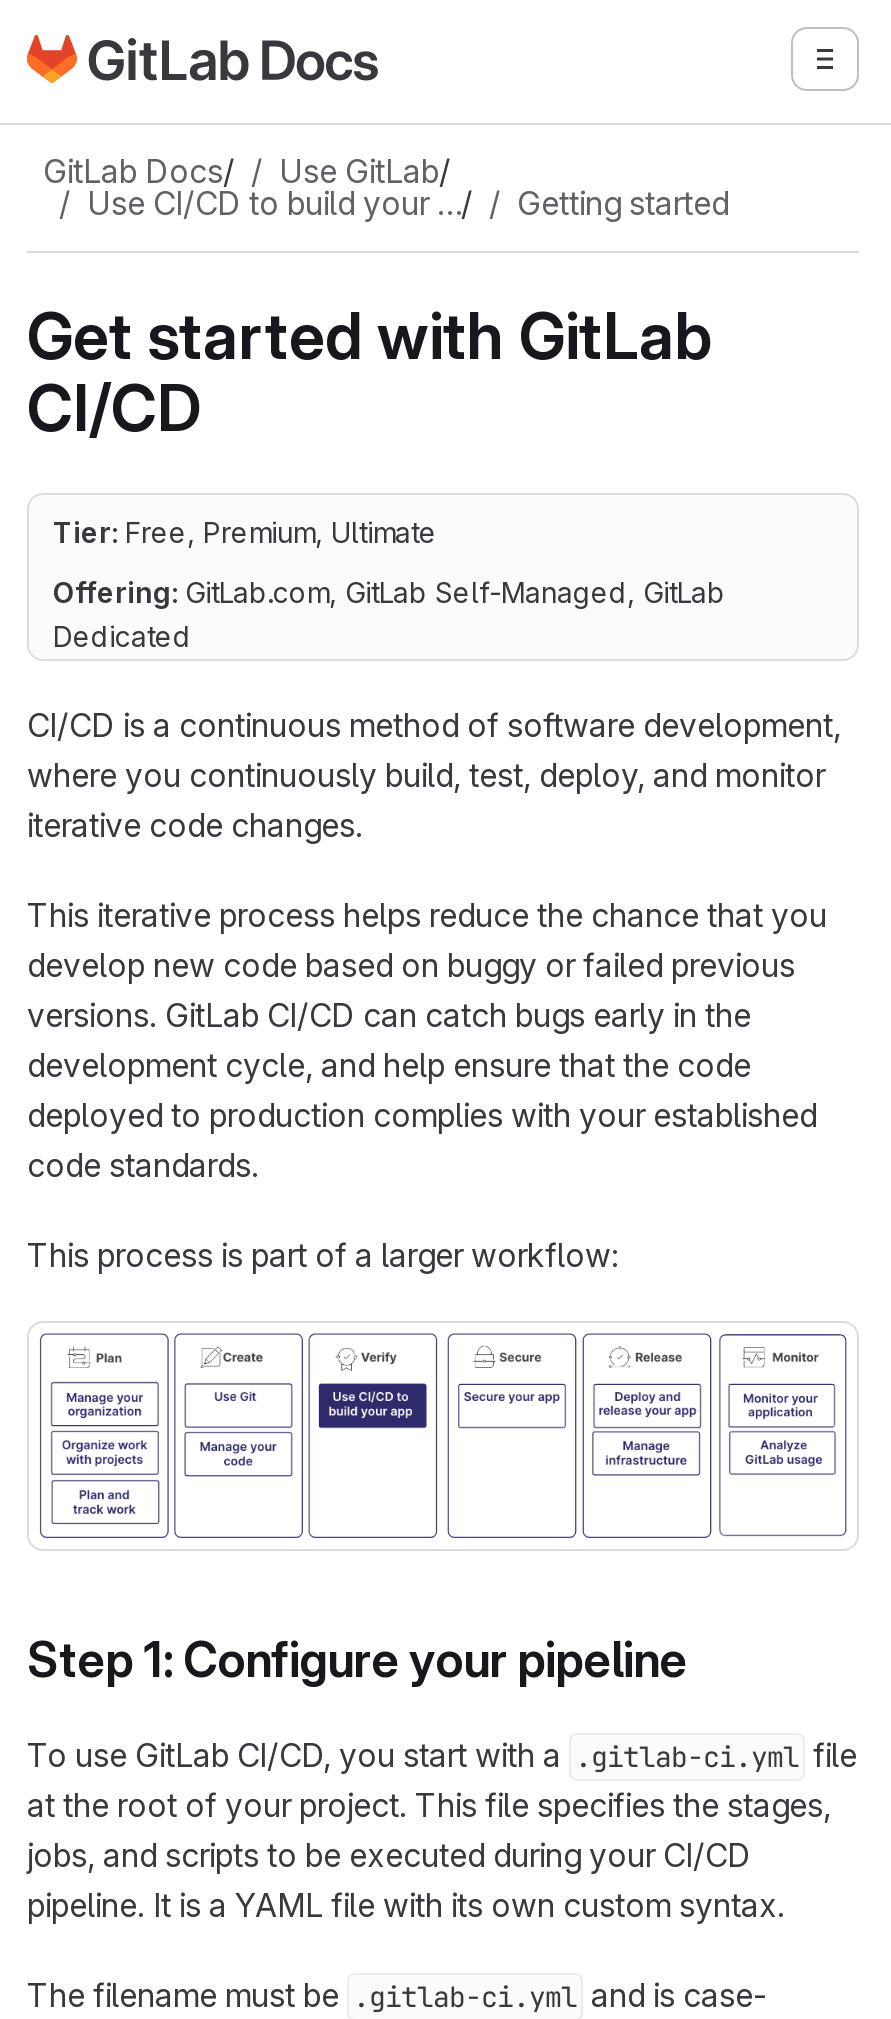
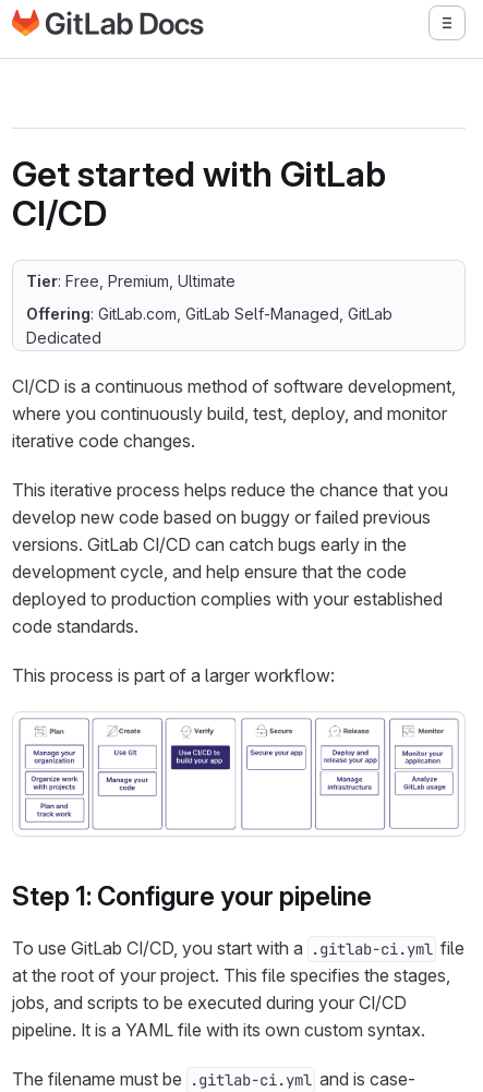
- GitLab Docs/
- Use GitLab/
- Use CI/CD to build your …/
- Getting started
